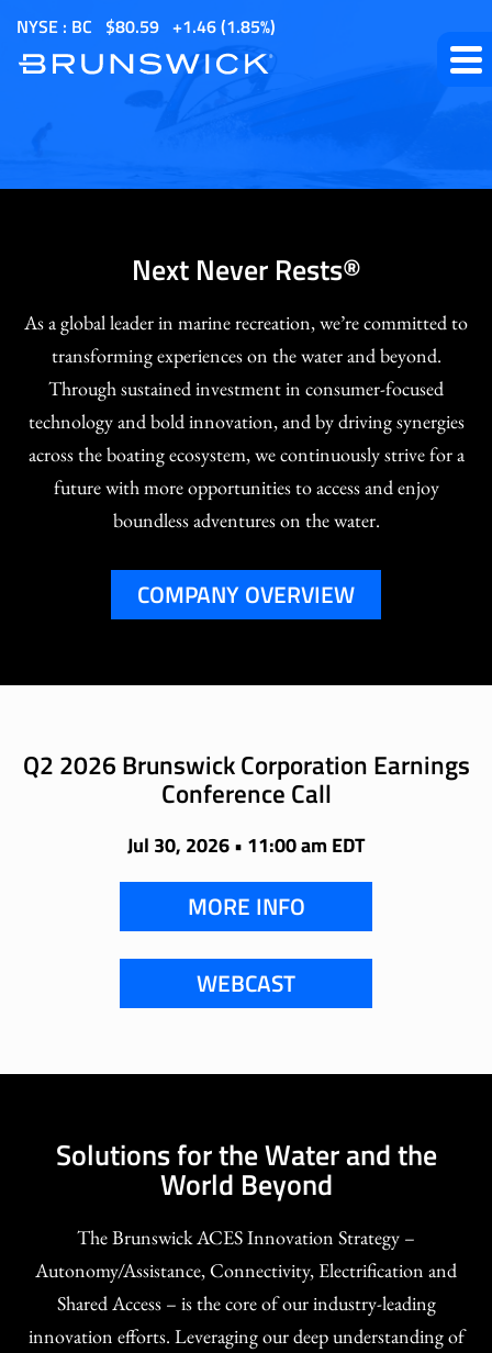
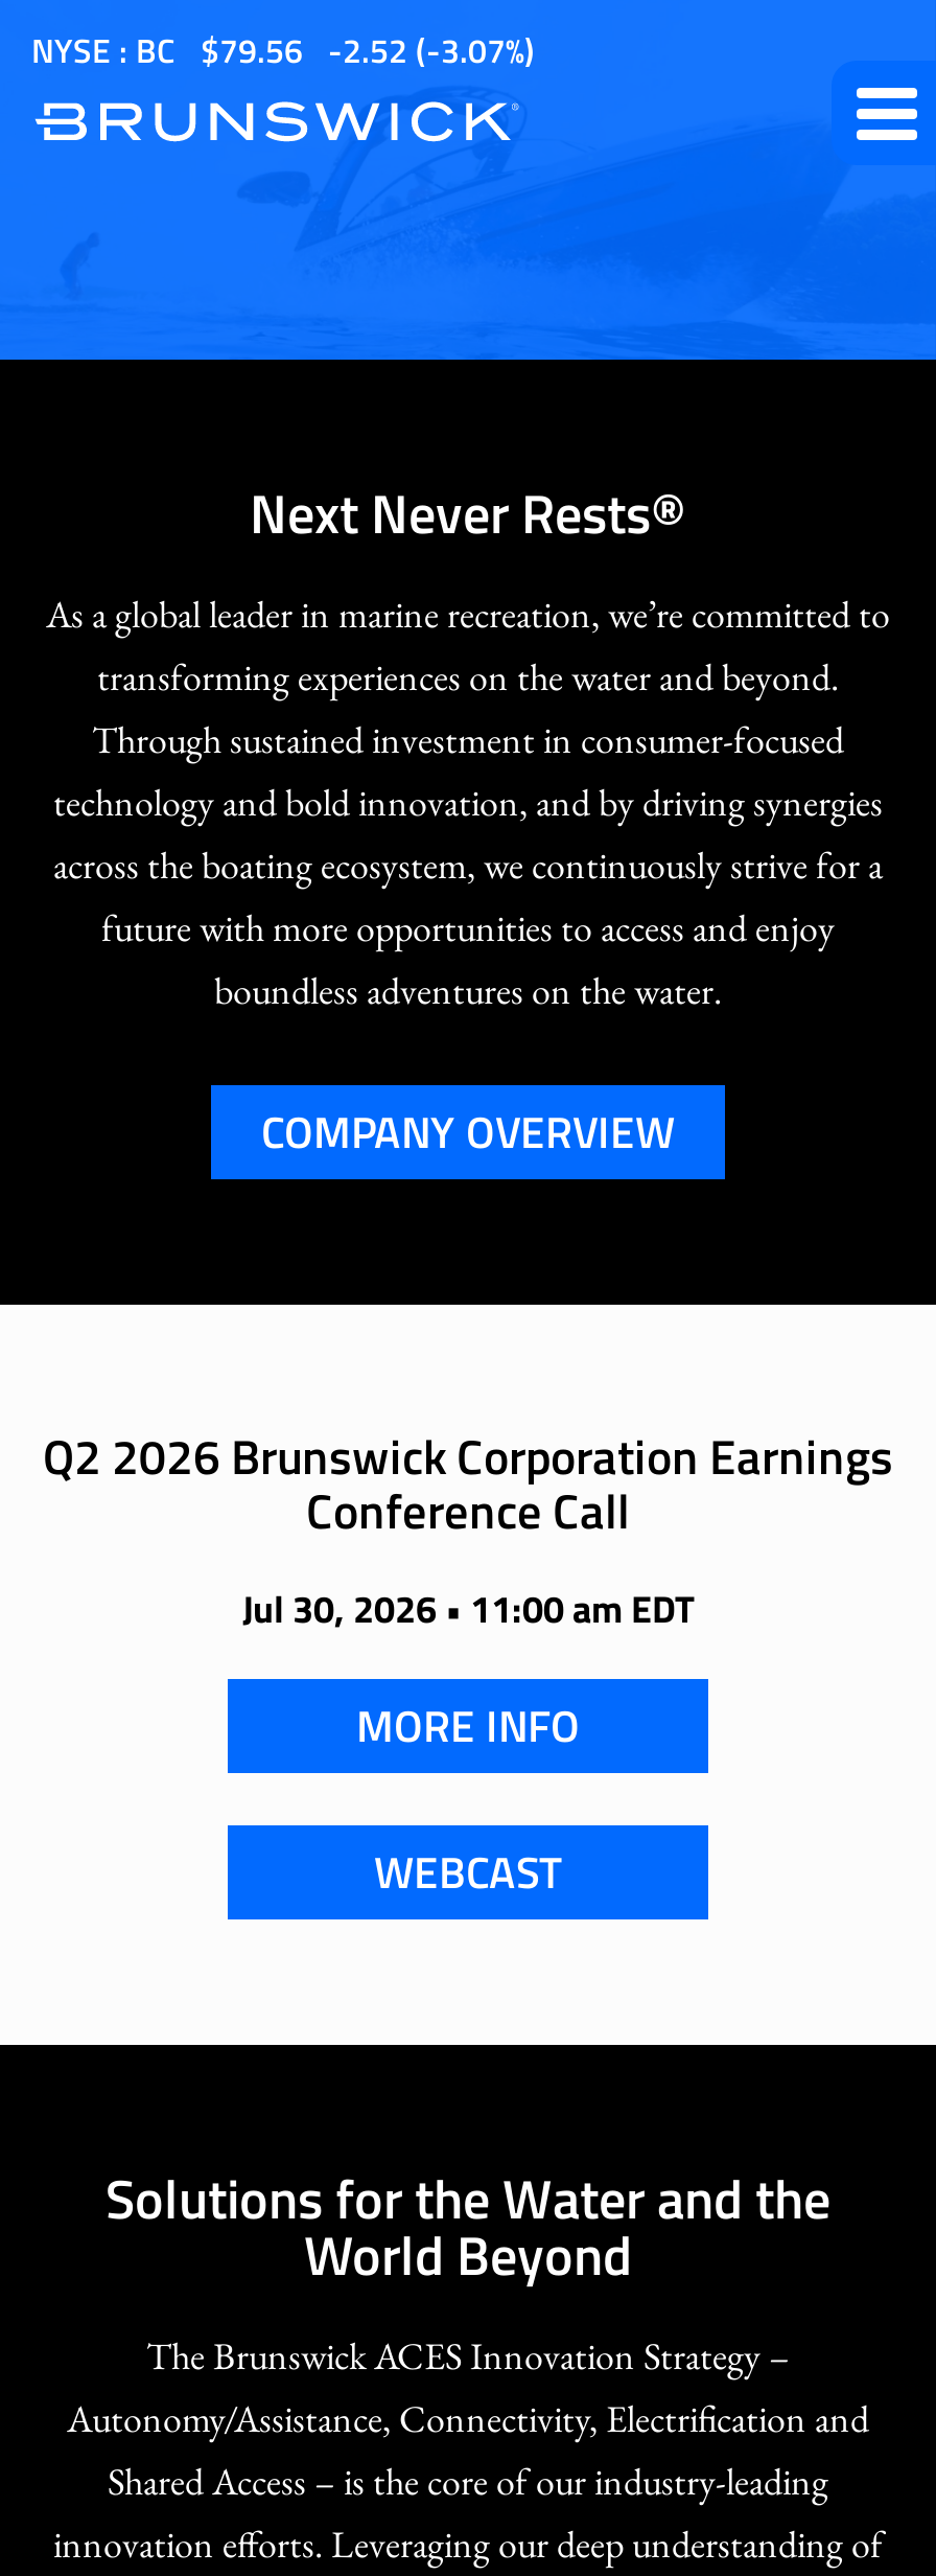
- NYSE : BC $80.59
- 1.46 (1.85%)
+ NYSE : BC $79.56 -2.52 (-3.07%)
